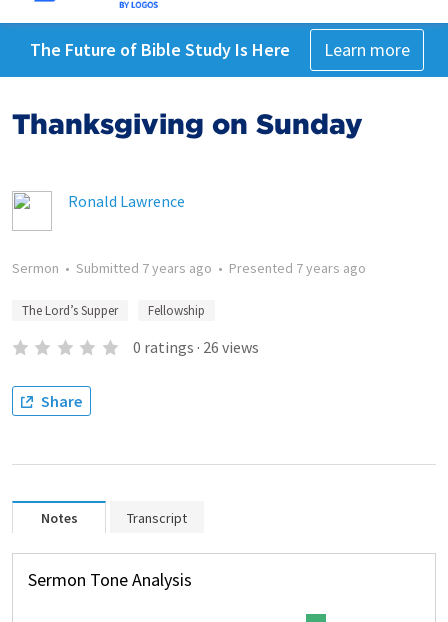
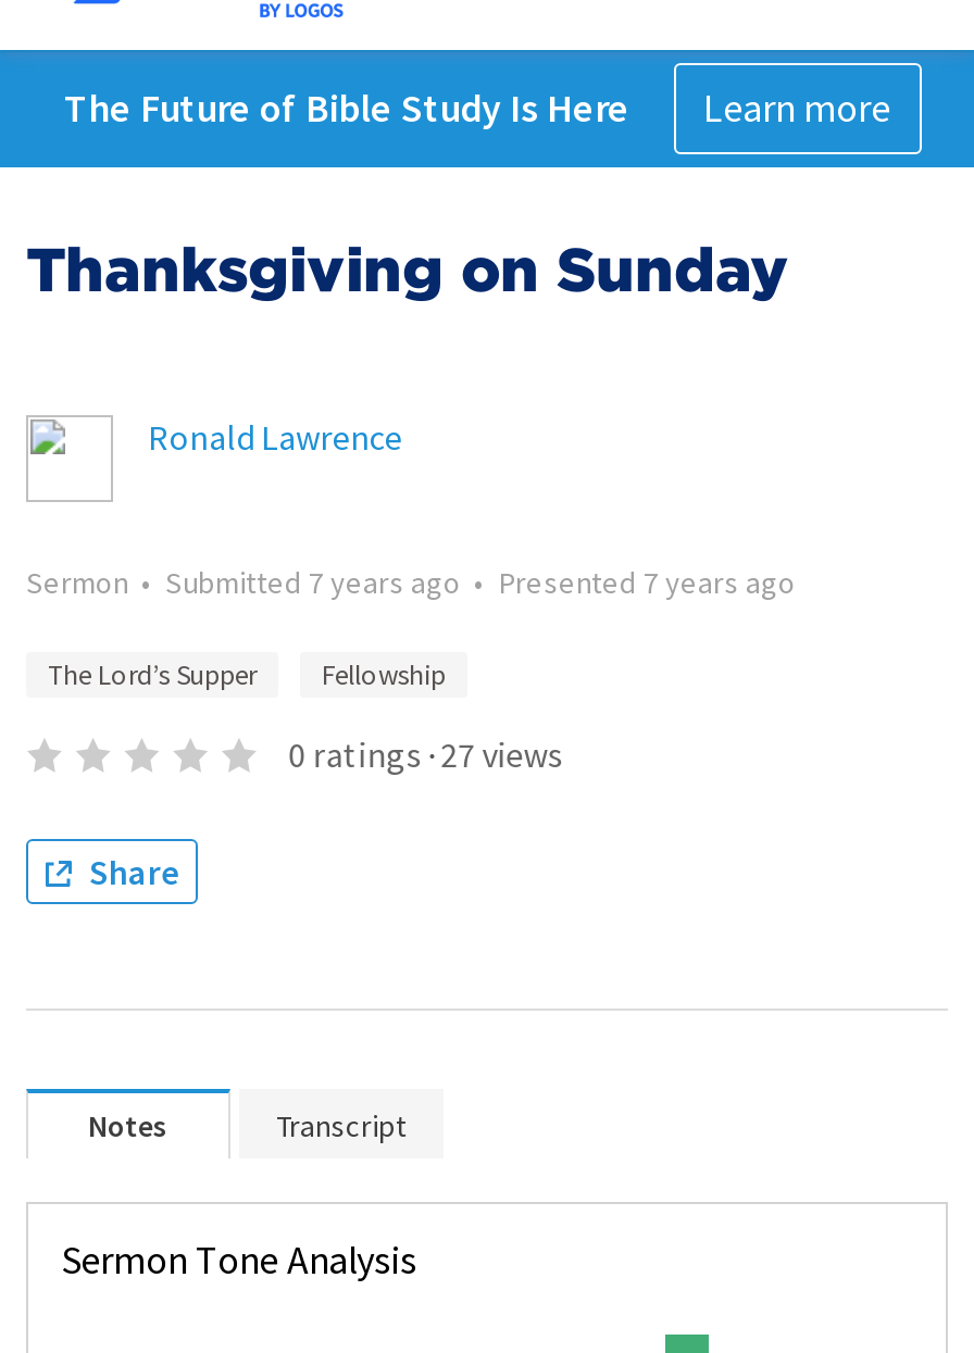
- 0 ratings · 26 views
+ 0 ratings · 27 views
